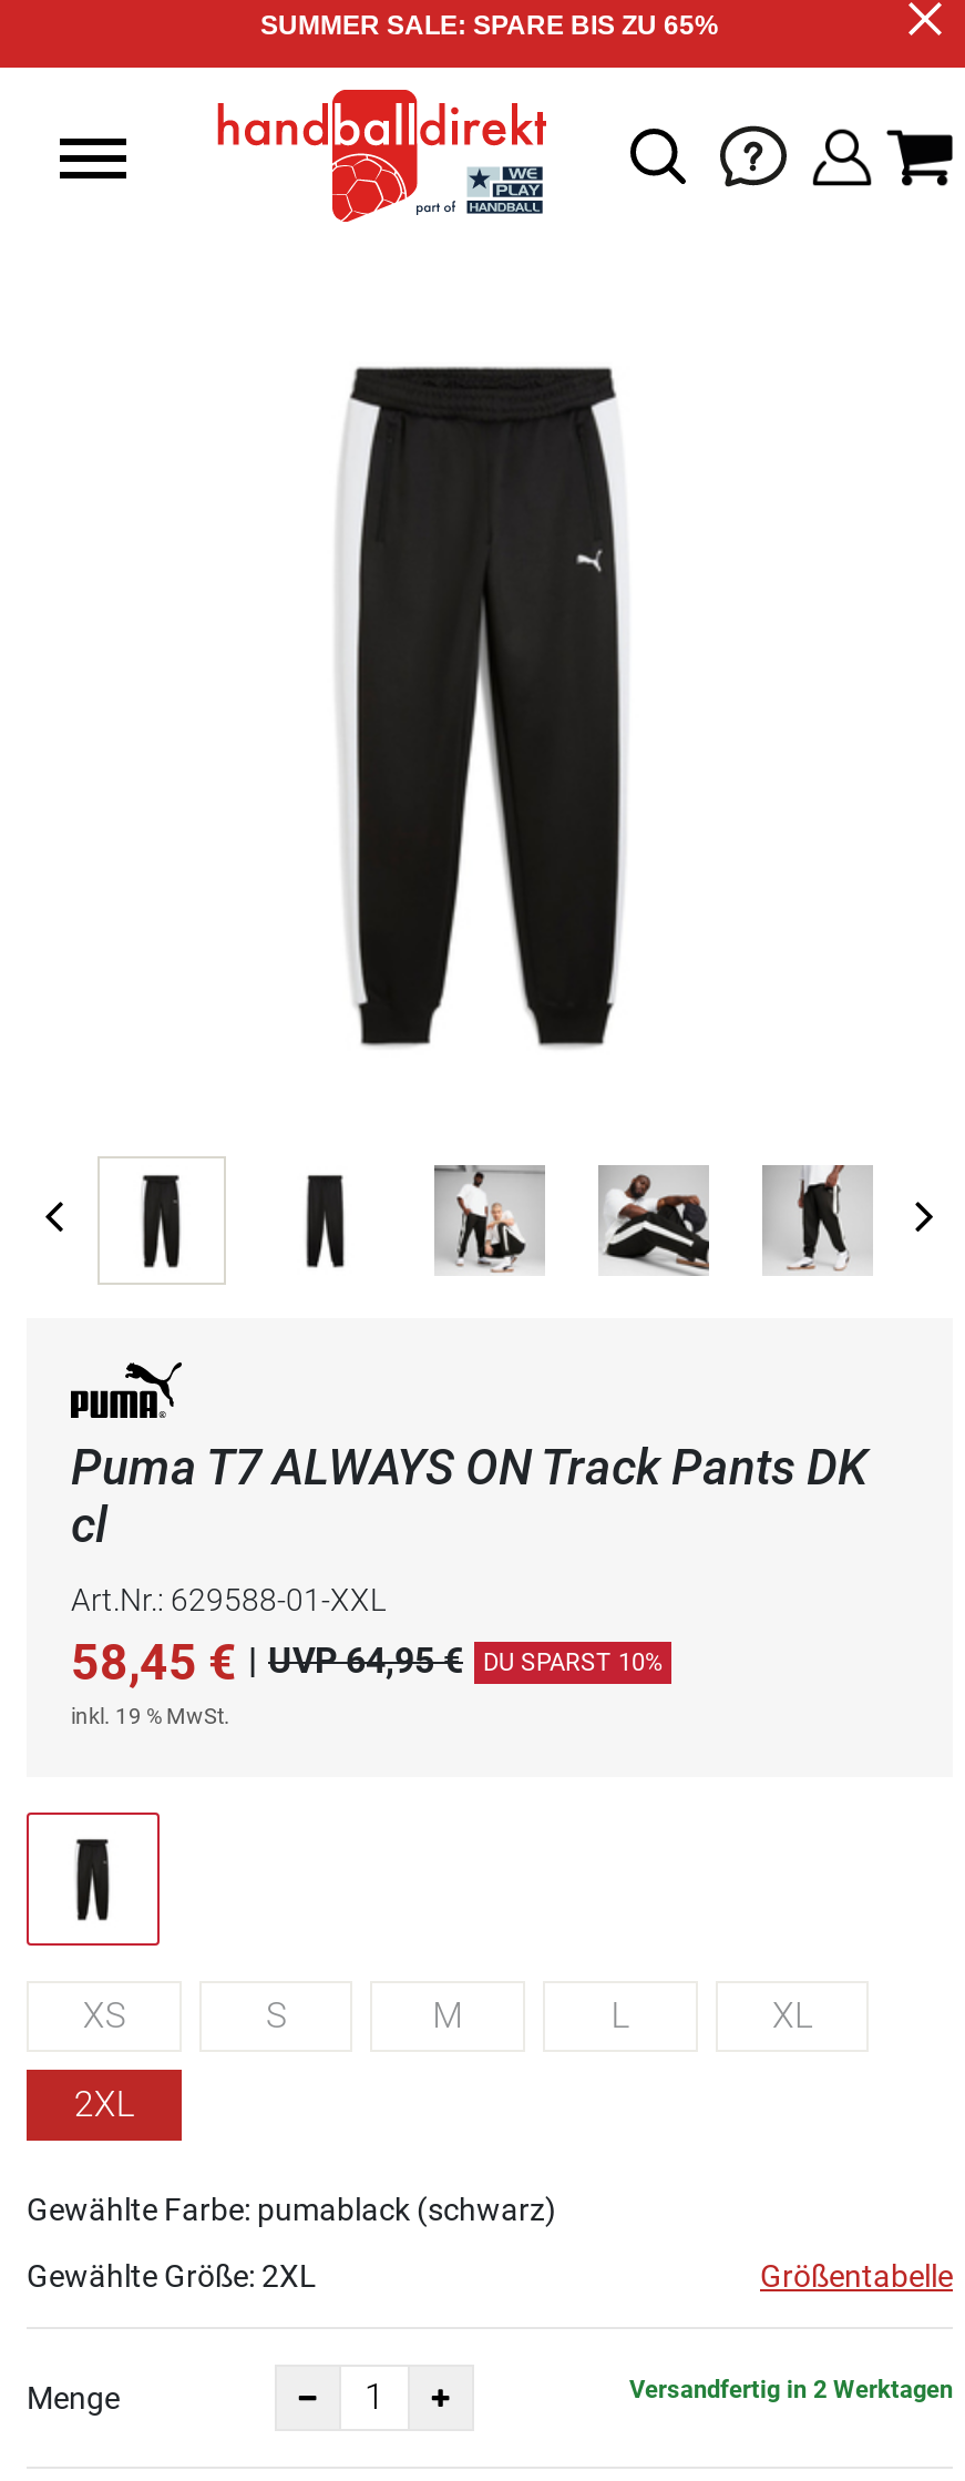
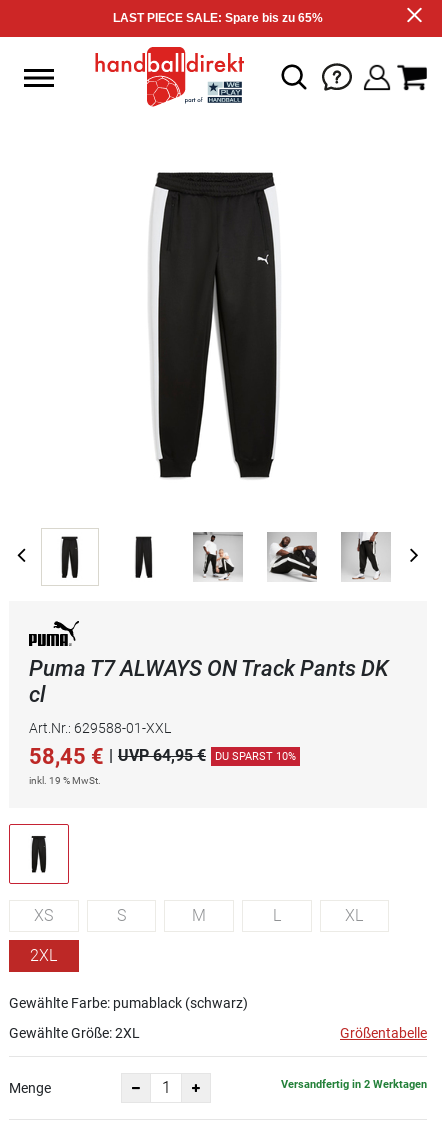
- SUMMER SALE: SPARE BIS ZU 65%
+ LAST PIECE SALE: Spare bis zu 65%
